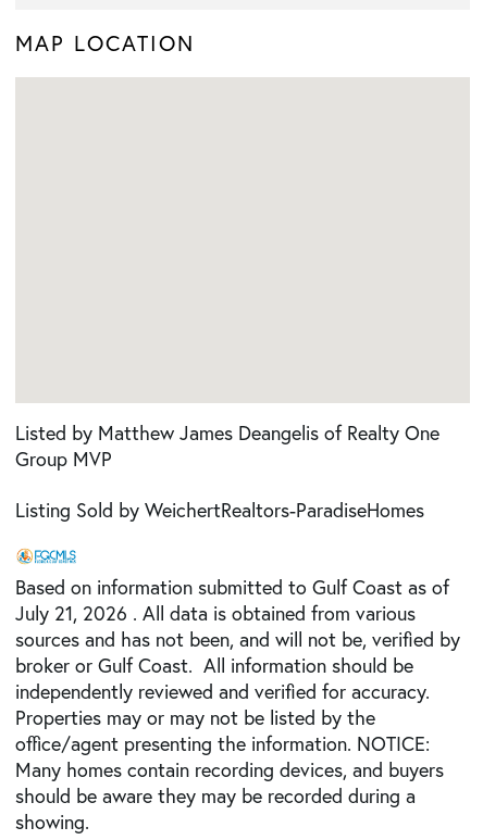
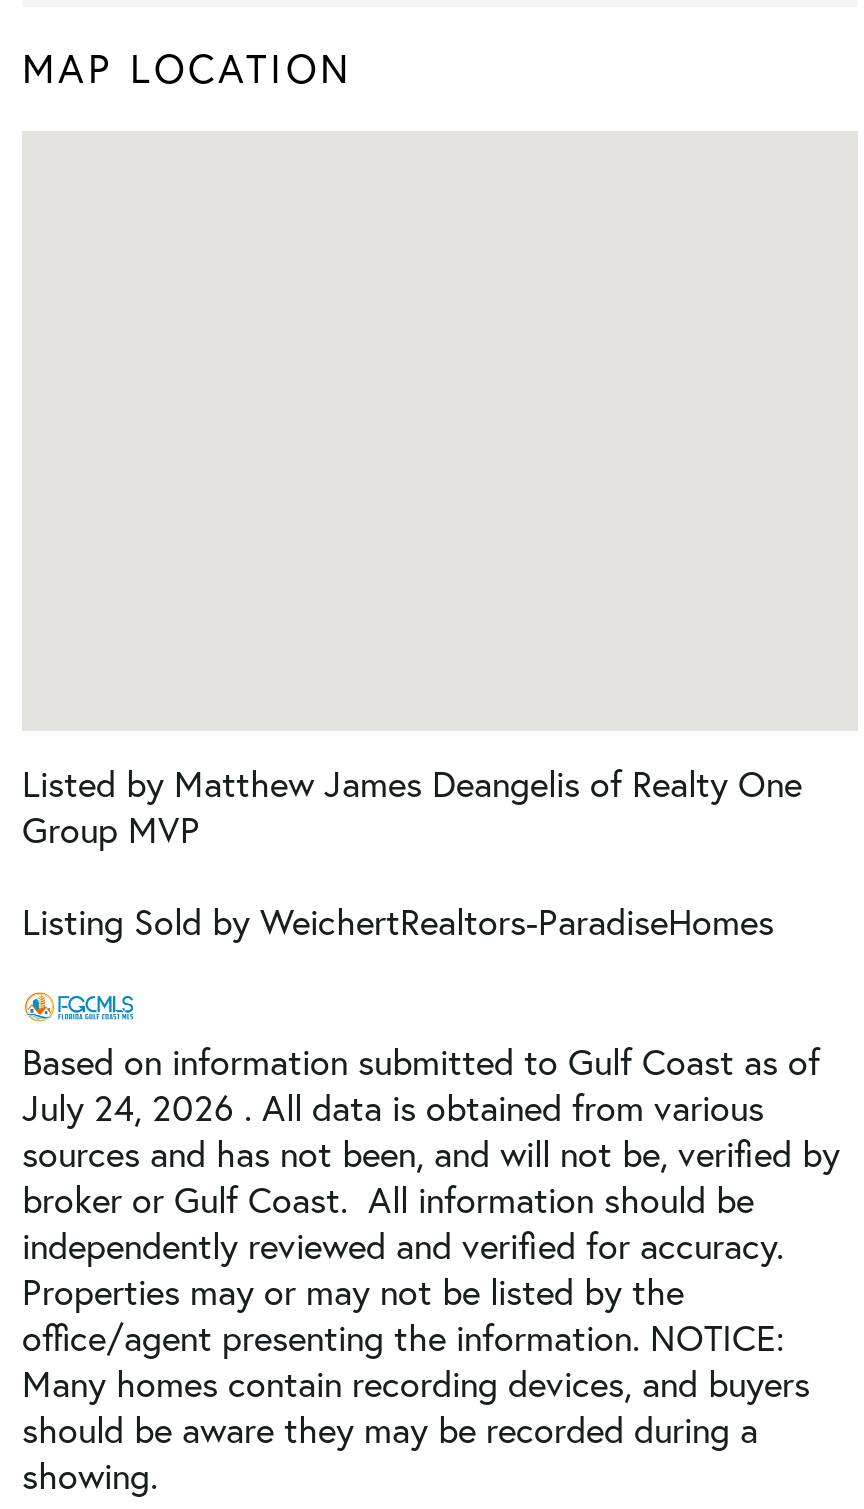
- July 21, 2026 . All data is obtained from various
+ July 24, 2026 . All data is obtained from various
